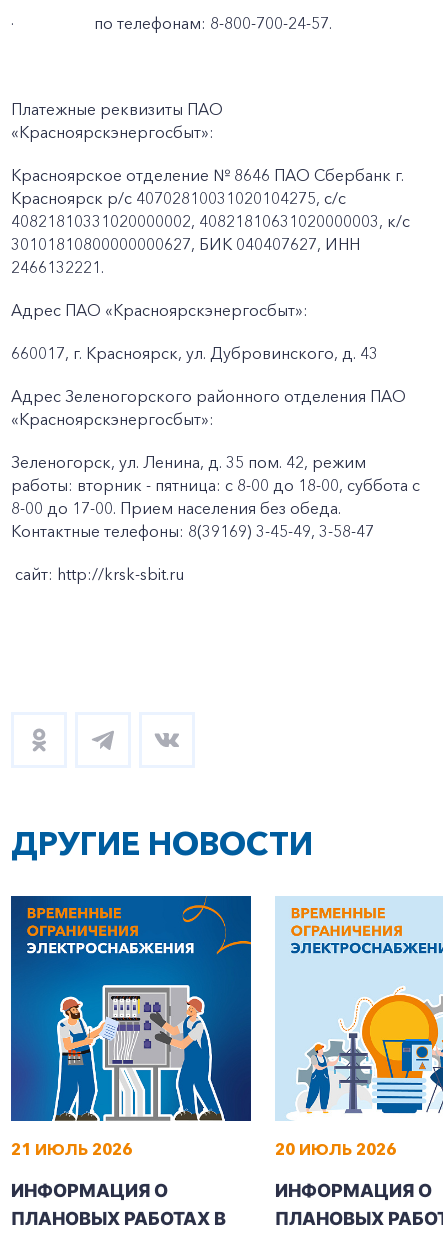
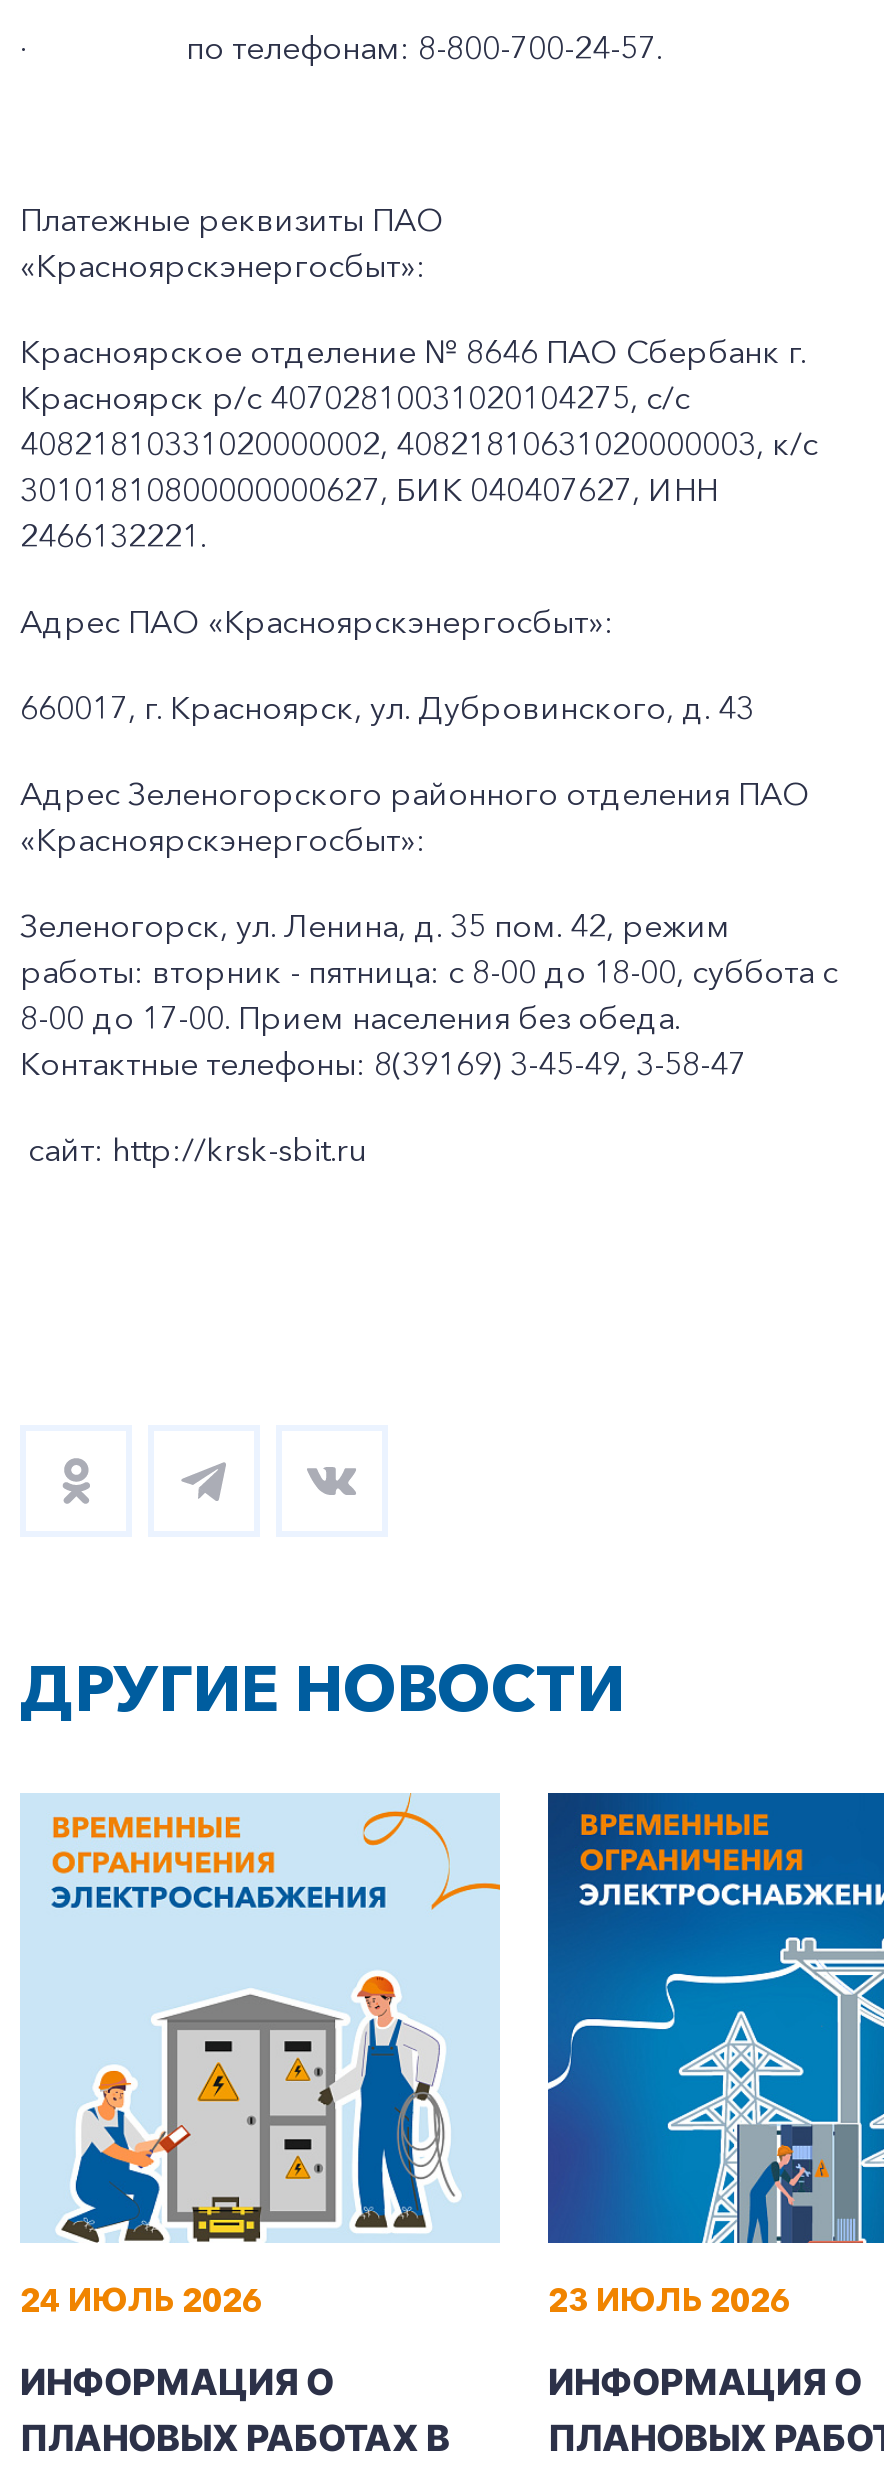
- [image]
- 21 ИЮЛЬ 2026
+ [image]
+ 24 ИЮЛЬ 2026

- [image]
- 20 ИЮЛЬ 2026
+ [image]
+ 23 ИЮЛЬ 2026
